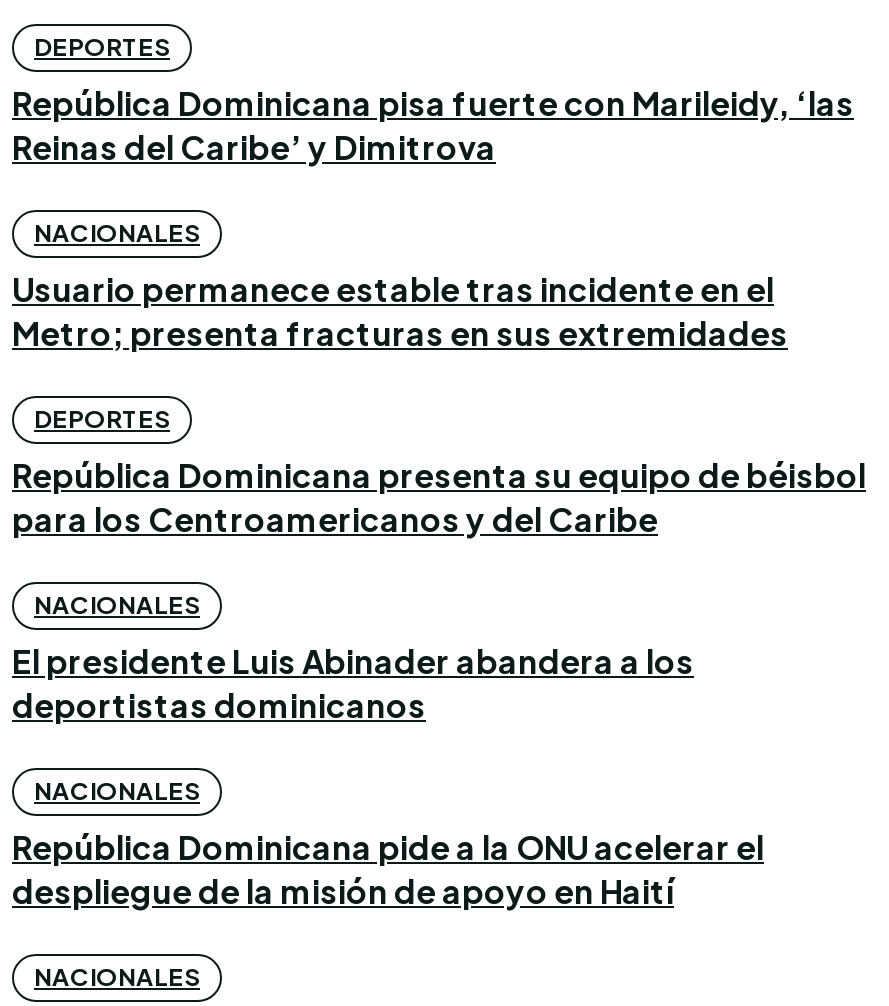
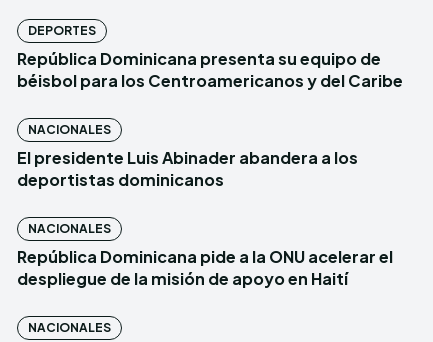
- República Dominicana pisa fuerte con Marileidy, ‘las
- Reinas del Caribe’ y Dimitrova
- NACIONALES
- Usuario permanece estable tras incidente en el
- Metro; presenta fracturas en sus extremidades
- DEPORTES
- República Dominicana presenta su equipo de béisbol
- para los Centroamericanos y del Caribe
+ República Dominicana presenta su equipo de
+ béisbol para los Centroamericanos y del Caribe
